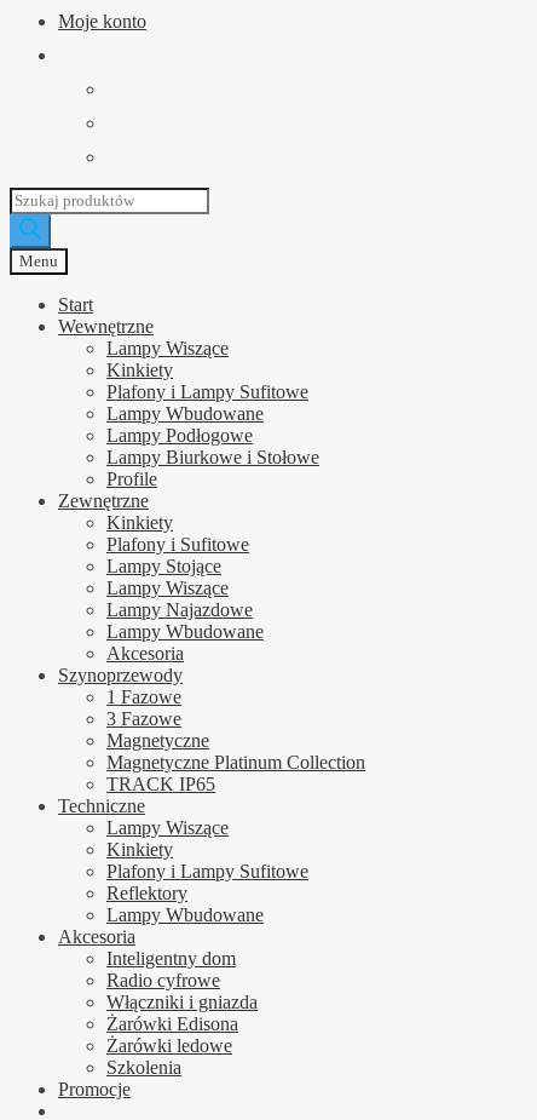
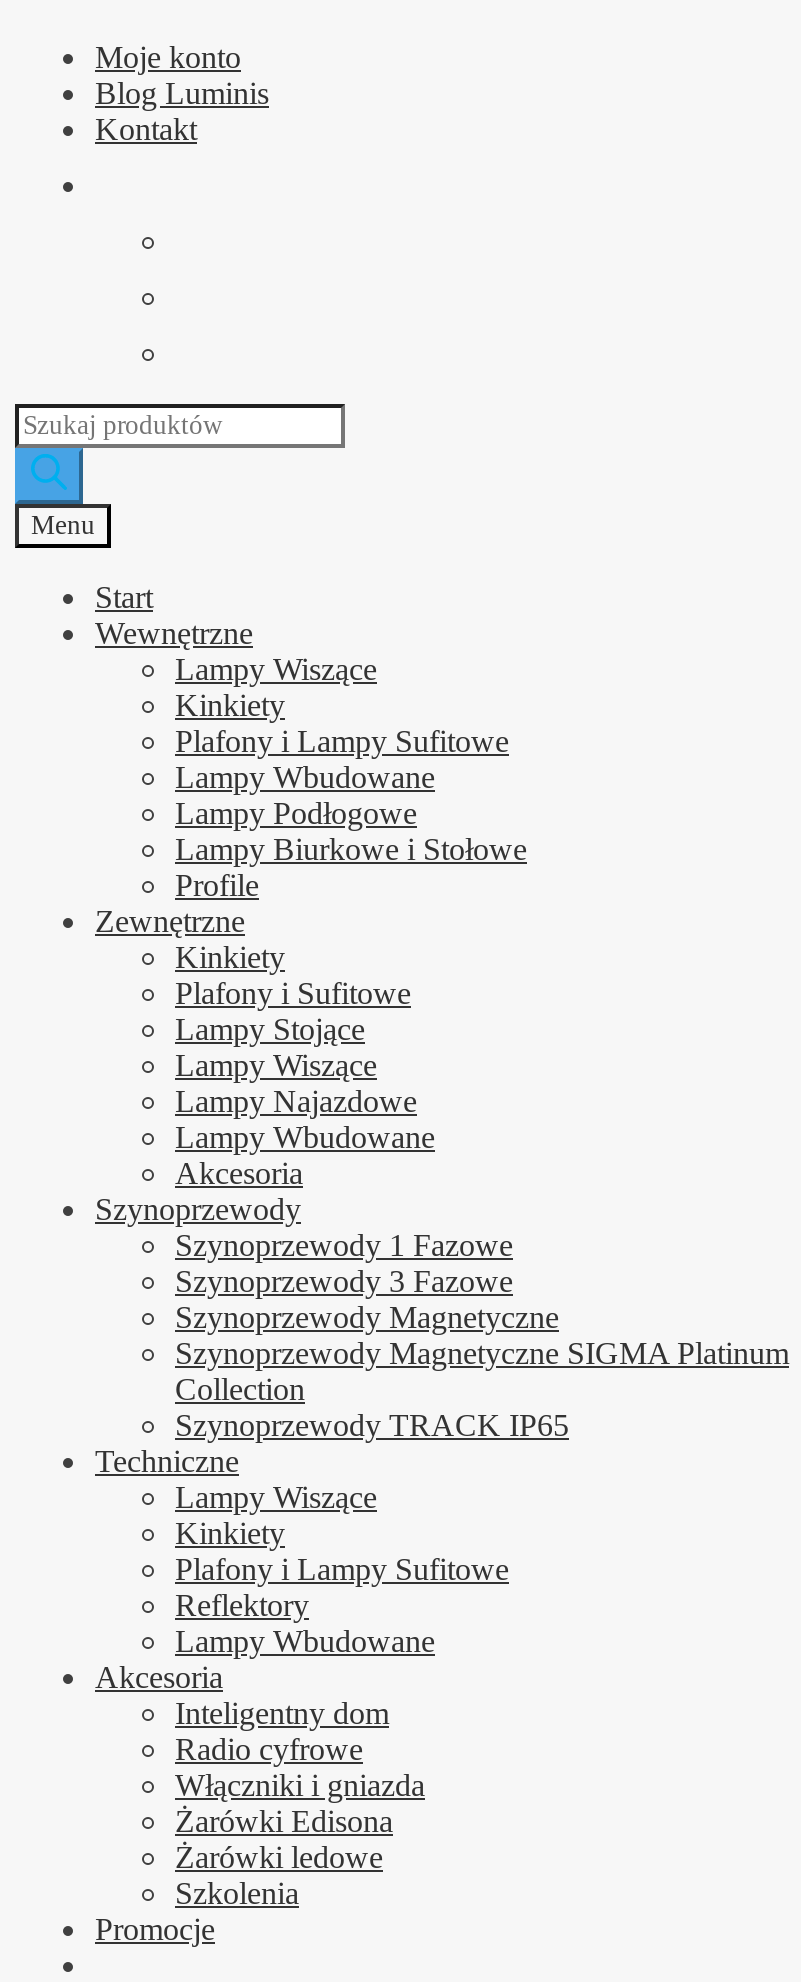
+ Blog Luminis
+ Kontakt

- 1 Fazowe
- 3 Fazowe
- Magnetyczne
- Magnetyczne Platinum Collection
- TRACK IP65
+ Szynoprzewody 1 Fazowe
+ Szynoprzewody 3 Fazowe
+ Szynoprzewody Magnetyczne
+ Szynoprzewody Magnetyczne SIGMA Platinum
+ Collection
+ Szynoprzewody TRACK IP65
